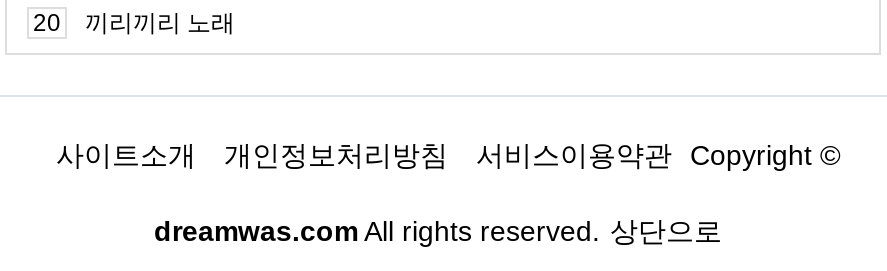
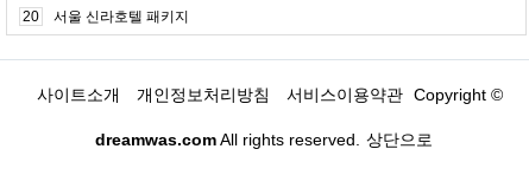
- 끼리끼리 노래
+ 서울 신라호텔 패키지
